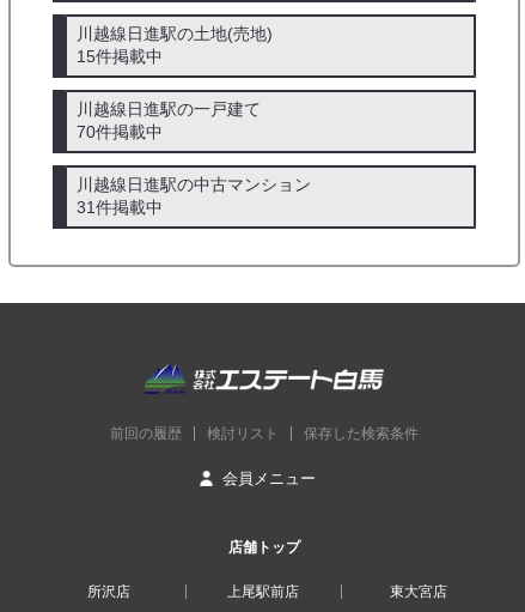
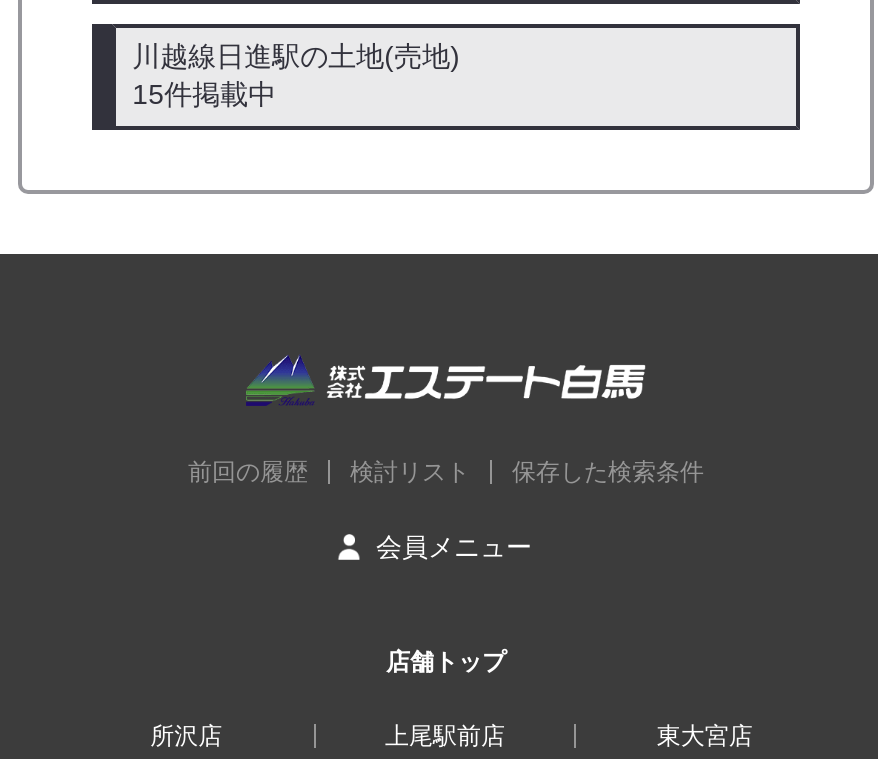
- 川越線日進駅の一戸建て
- 70件掲載中
- 川越線日進駅の中古マンション
- 31件掲載中
